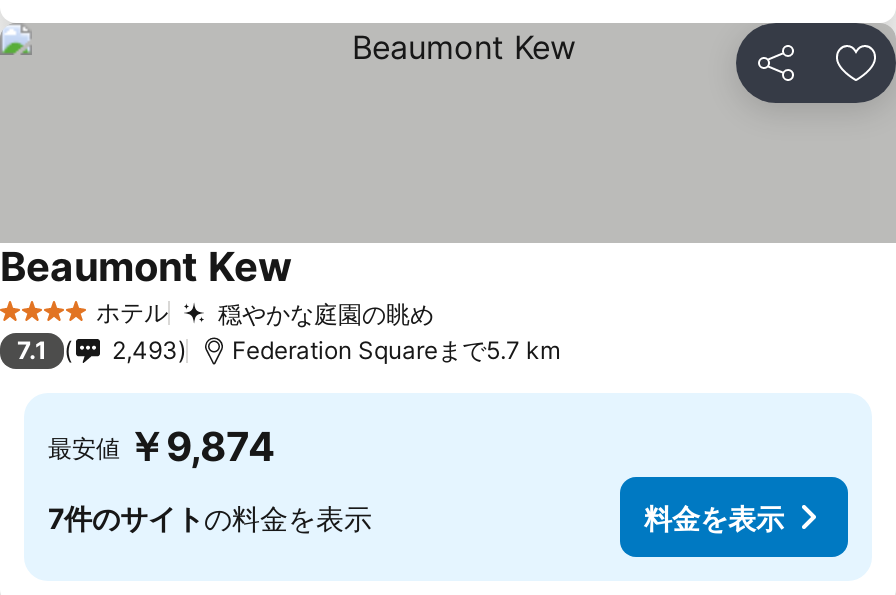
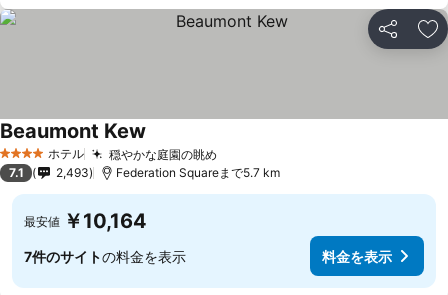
- 最安値 ￥9,874
+ 最安値 ￥10,164
